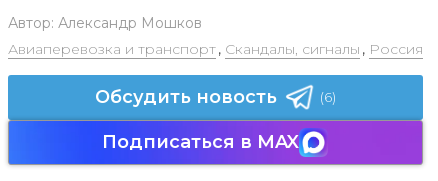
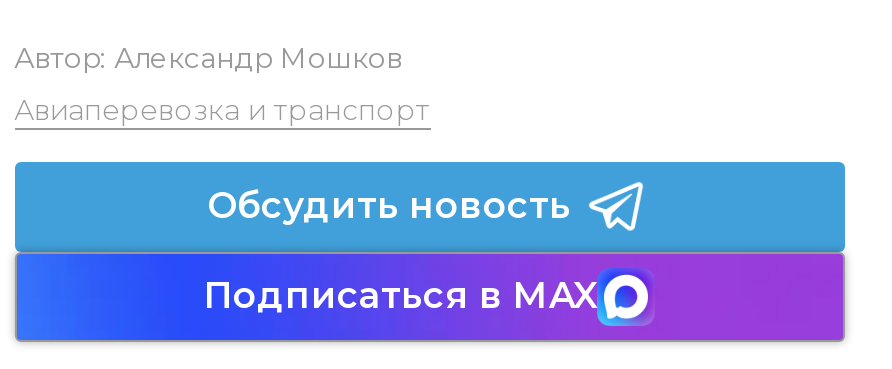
- Авиаперевозка и транспорт , Скандалы, сигналы , Россия
+ Авиаперевозка и транспорт

- (6)
